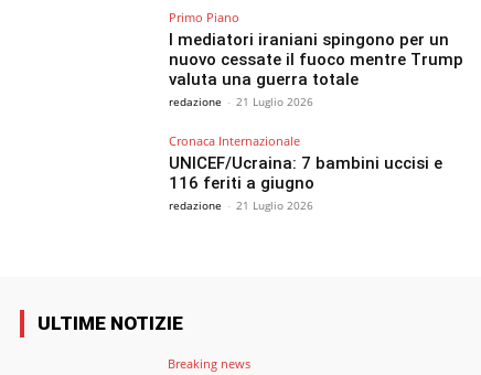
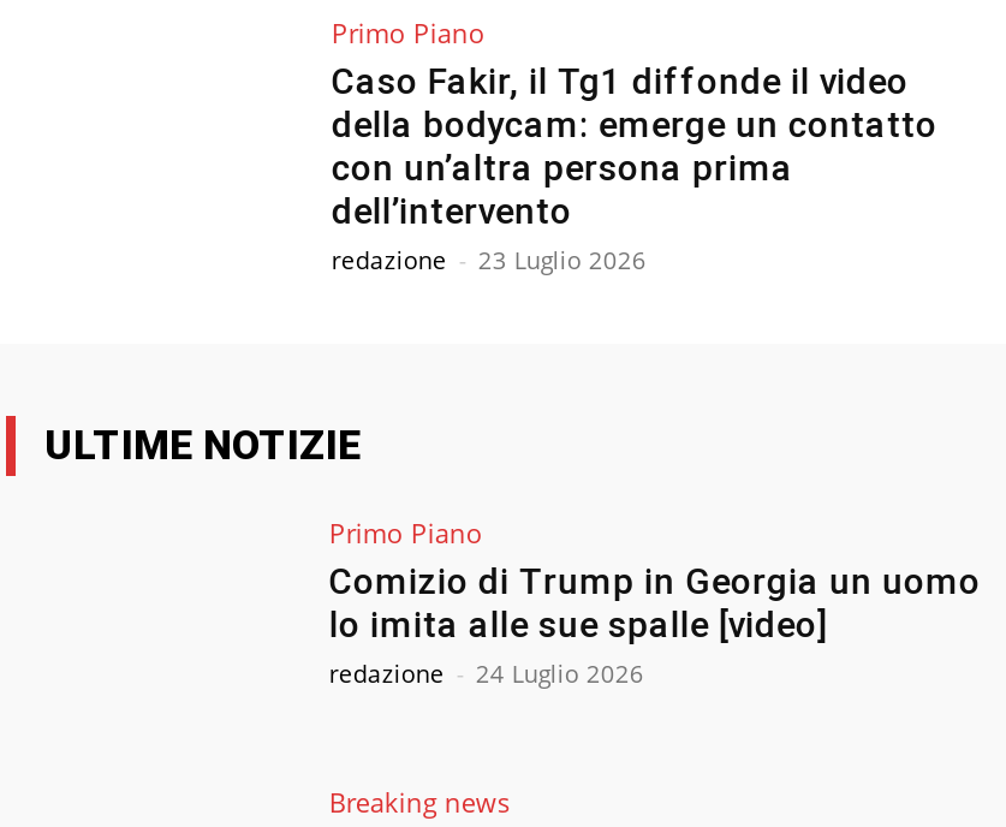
- I mediatori iraniani spingono per un
- nuovo cessate il fuoco mentre Trump
- valuta una guerra totale
- redazione - 21 Luglio 2026
- Cronaca Internazionale
- UNICEF/Ucraina: 7 bambini uccisi e
- 116 feriti a giugno
- redazione - 21 Luglio 2026
+ Caso Fakir, il Tg1 diffonde il video
+ della bodycam: emerge un contatto
+ con un’altra persona prima
+ dell’intervento
+ redazione - 23 Luglio 2026

moved up: ULTIME NOTIZIE

+ Primo Piano
+ Comizio di Trump in Georgia un uomo
+ lo imita alle sue spalle [video]
+ redazione - 24 Luglio 2026
